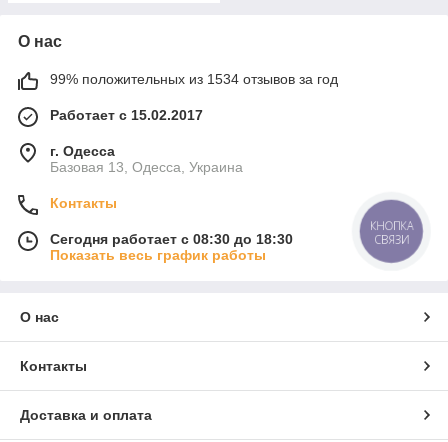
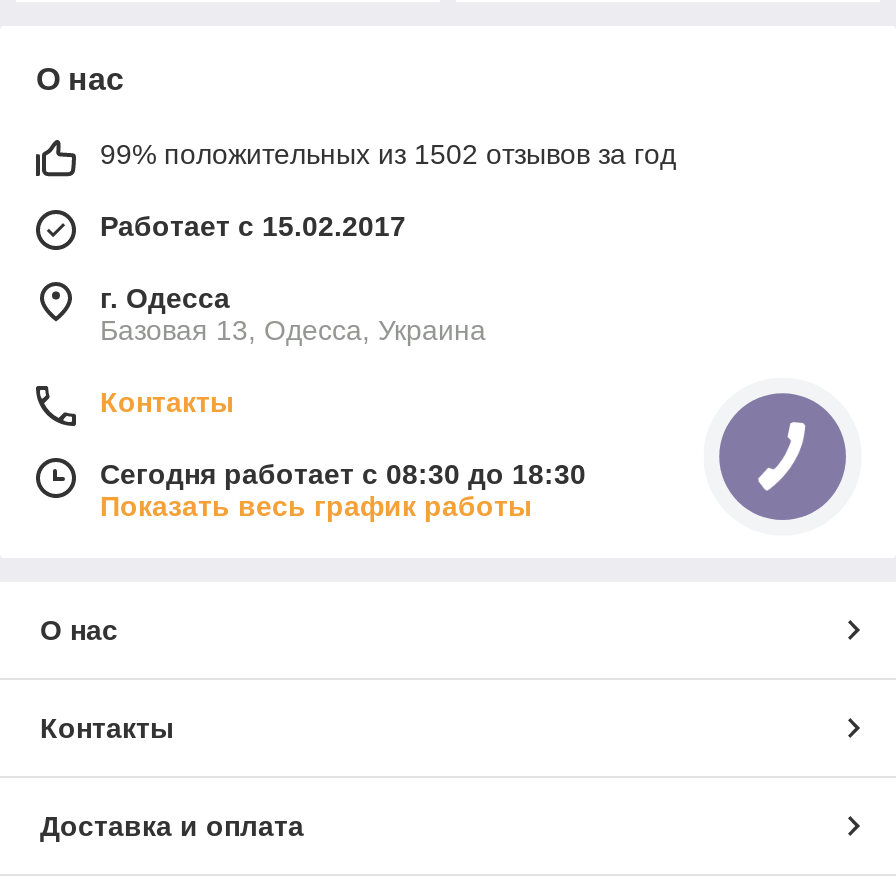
- 99% положительных из 1534 отзывов за год
+ 99% положительных из 1502 отзывов за год

- КНОПКА
- СВЯЗИ
